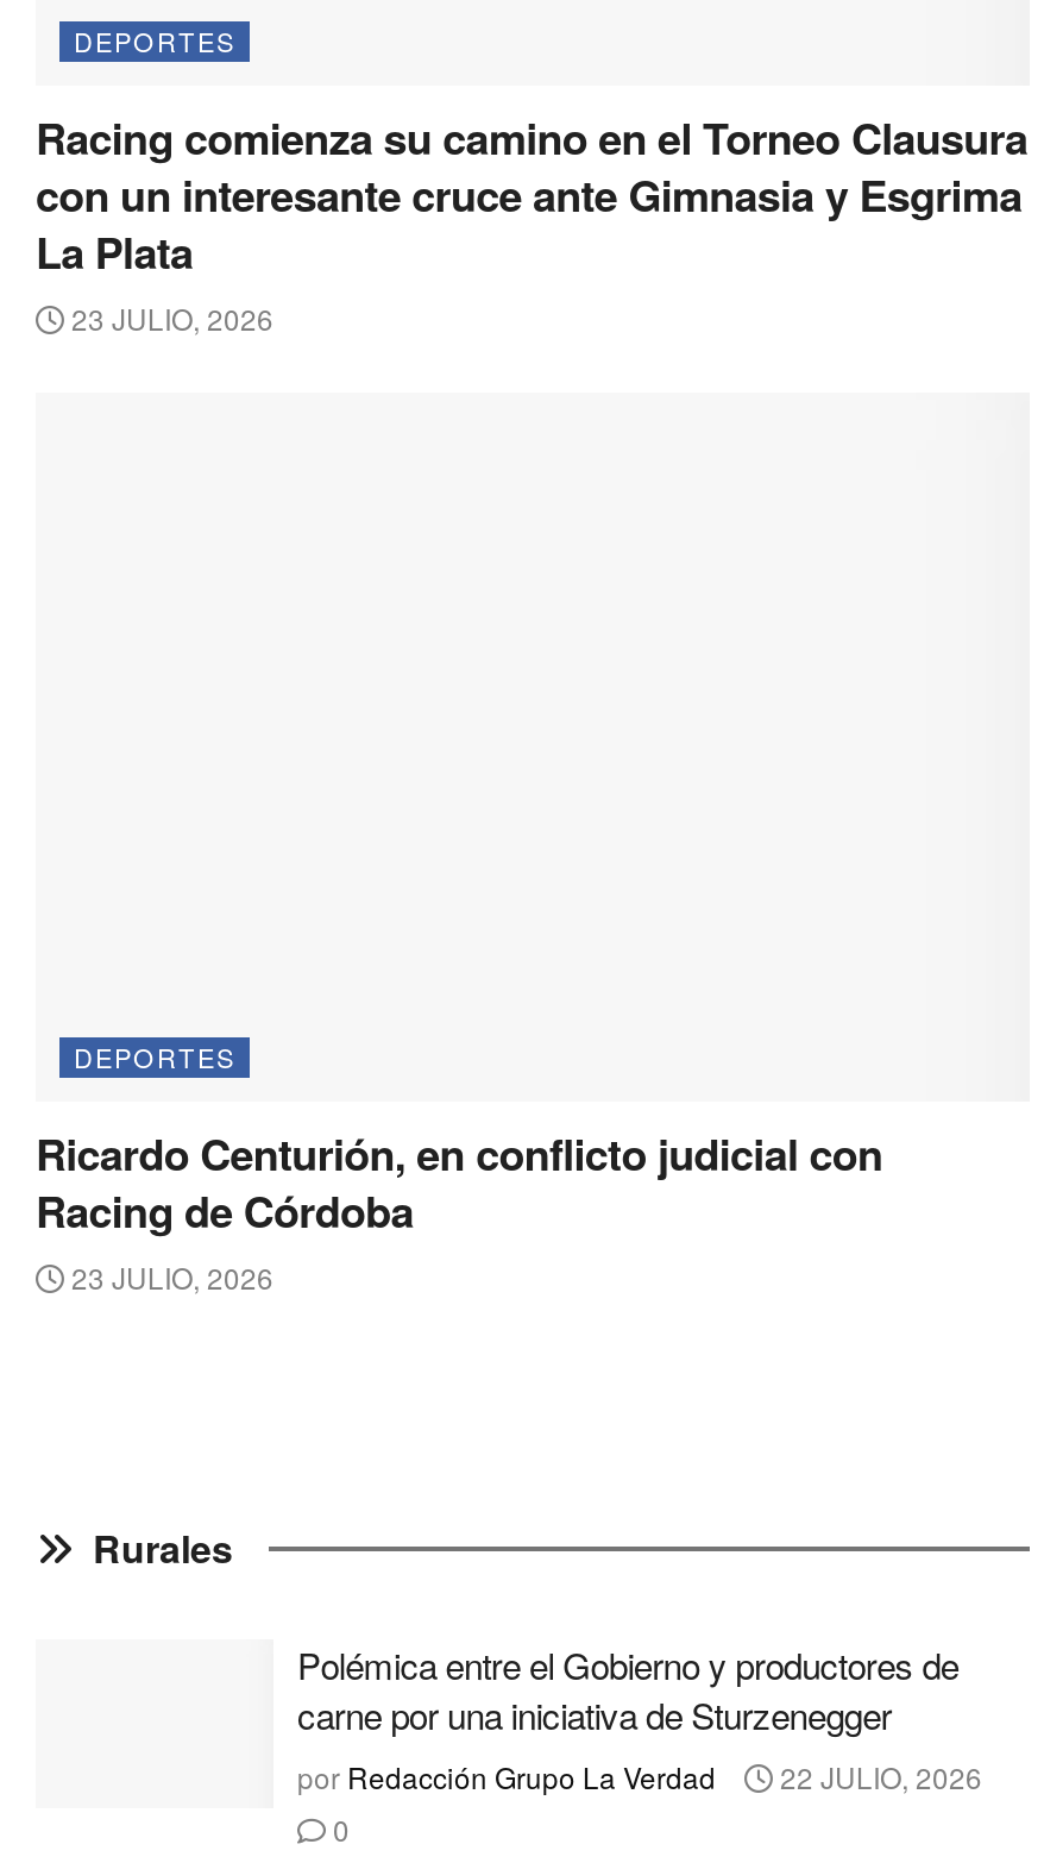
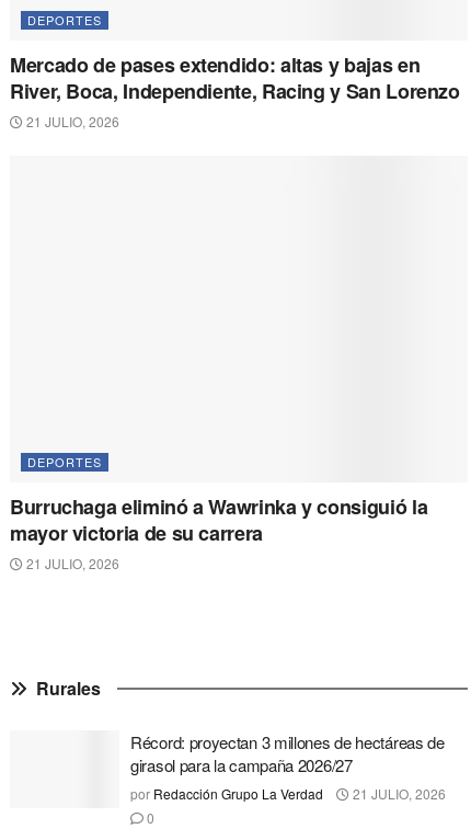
- Racing comienza su camino en el Torneo Clausura
- con un interesante cruce ante Gimnasia y Esgrima
- La Plata
- 23 JULIO, 2026
+ Mercado de pases extendido: altas y bajas en
+ River, Boca, Independiente, Racing y San Lorenzo
+ 21 JULIO, 2026

- Ricardo Centurión, en conflicto judicial con
- Racing de Córdoba
- 23 JULIO, 2026
+ Burruchaga eliminó a Wawrinka y consiguió la
+ mayor victoria de su carrera
+ 21 JULIO, 2026

- Polémica entre el Gobierno y productores de
- carne por una iniciativa de Sturzenegger
+ Récord: proyectan 3 millones de hectáreas de
+ girasol para la campaña 2026/27

- por Redacción Grupo La Verdad 22 JULIO, 2026
+ por Redacción Grupo La Verdad 21 JULIO, 2026
